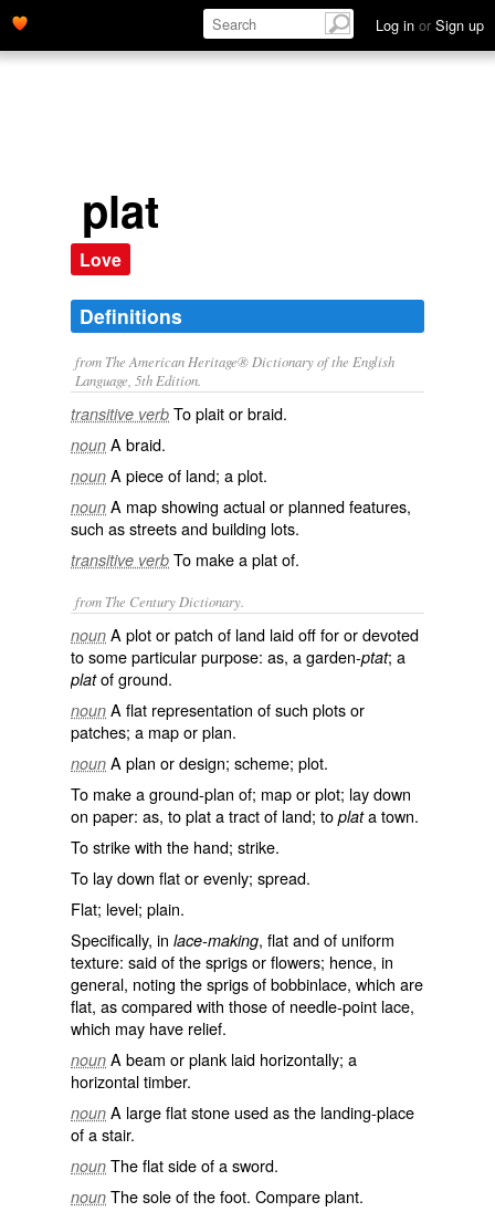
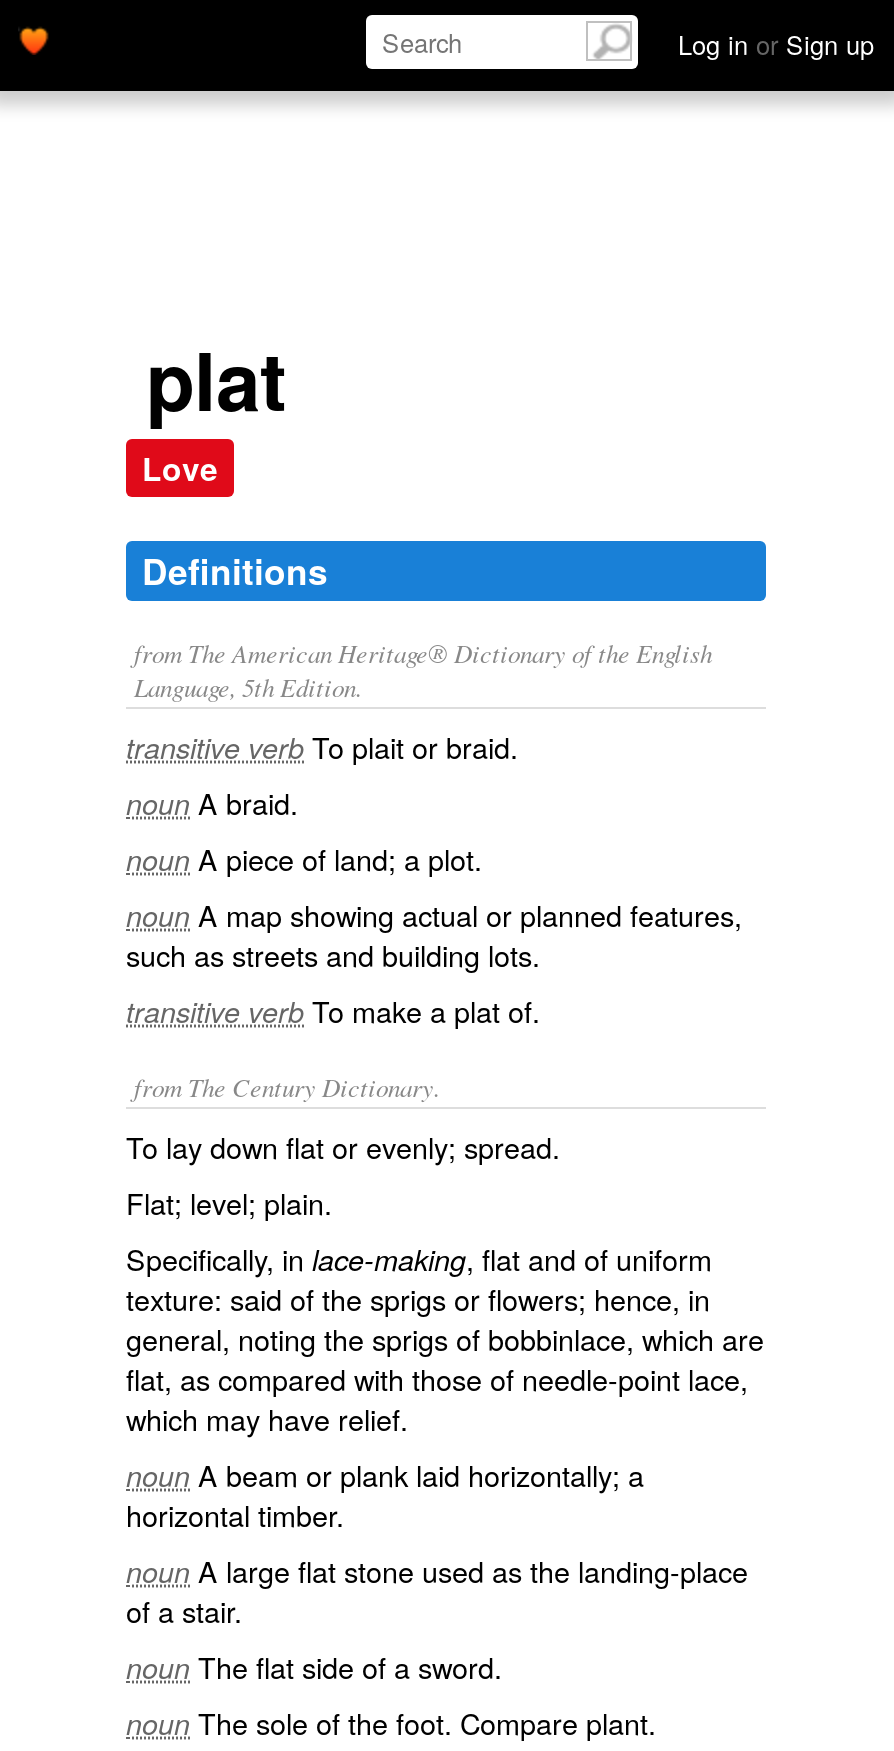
- noun A plot or patch of land laid off for or devoted
- to some particular purpose: as, a garden-ptat; a
- platof ground.
- noun A flat representation of such plots or
- patches; a map or plan.
- noun A plan or design; scheme; plot.
- To make a ground-plan of; map or plot; lay down
- on paper: as, to plat a tract of land; to plat a town.
- To strike with the hand; strike.
